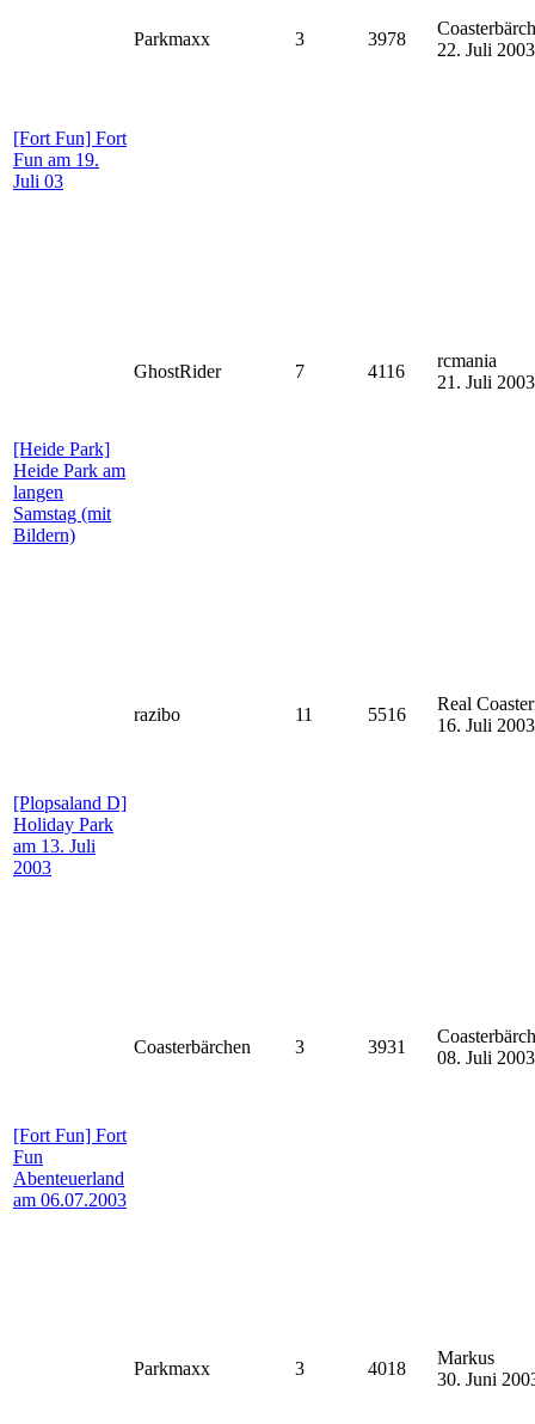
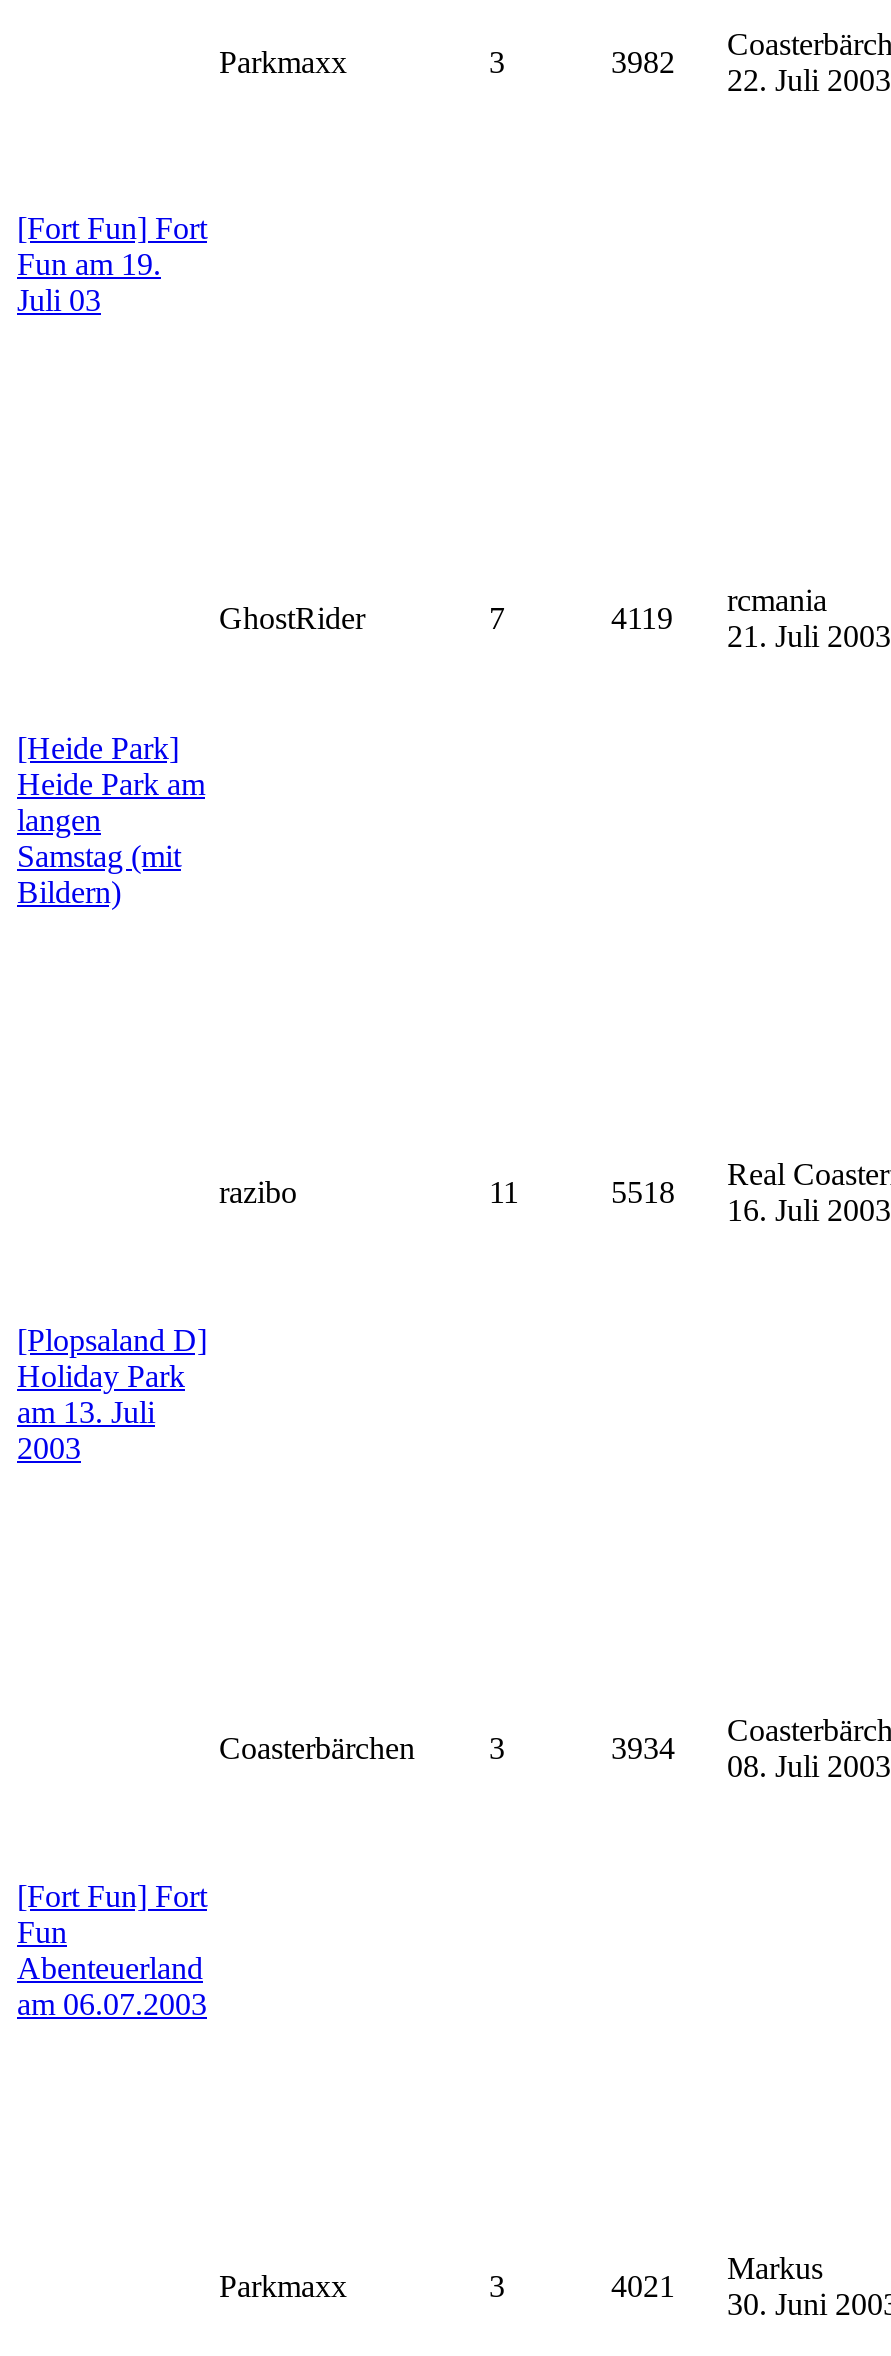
- 3978
+ 3982

- 4116
+ 4119

- 5516
+ 5518

- 3931
+ 3934

- 4018
+ 4021
